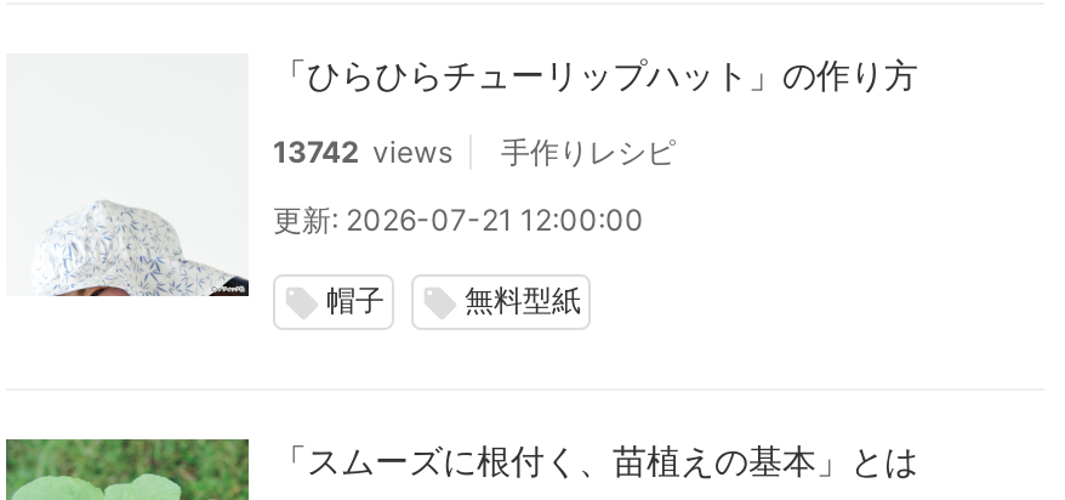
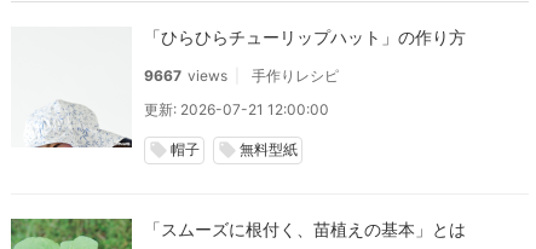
- 13742 views 手作りレシピ
+ 9667 views 手作りレシピ
